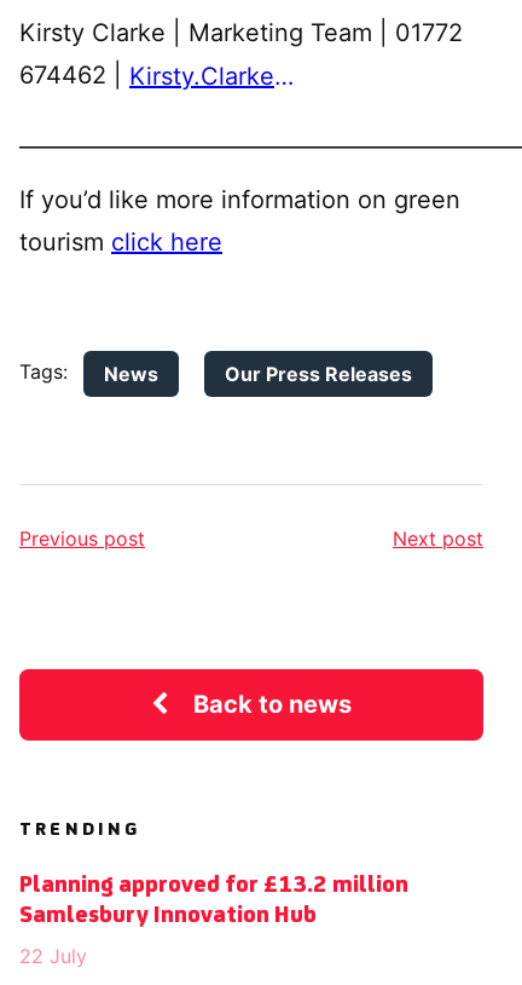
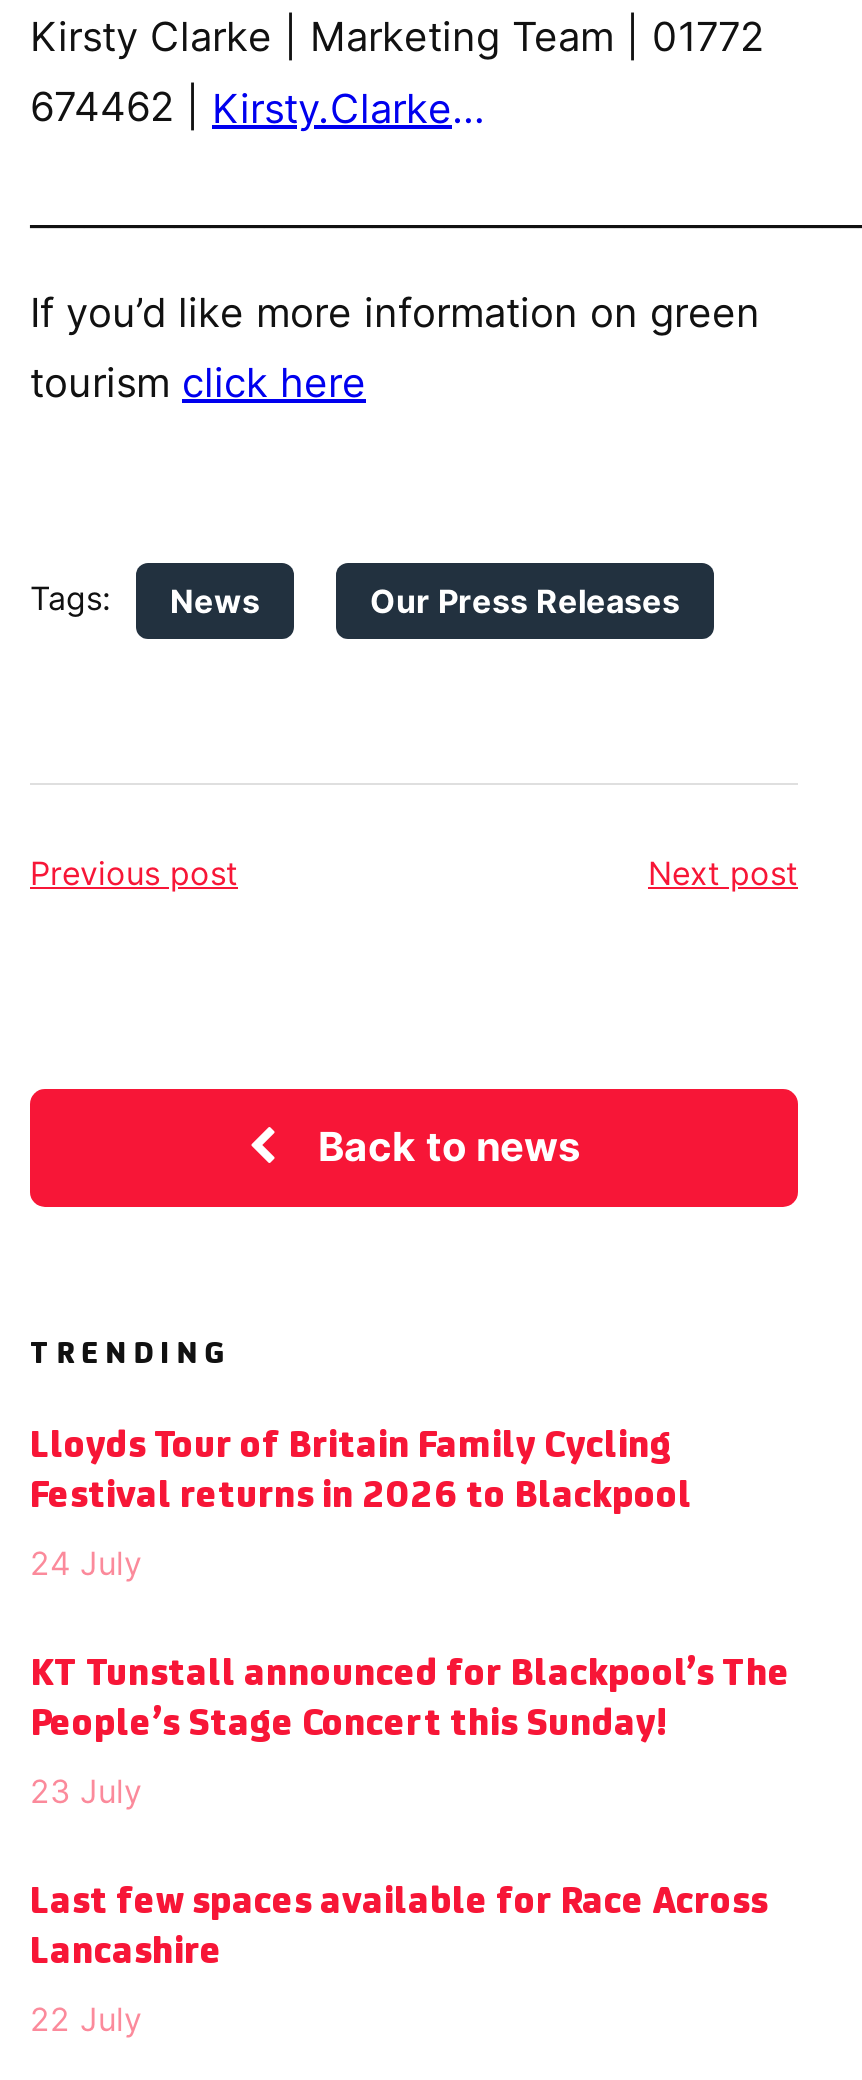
- Planning approved for £13.2 million
- Samlesbury Innovation Hub
+ Lloyds Tour of Britain Family Cycling
+ Festival returns in 2026 to Blackpool
+ 24 July
+ KT Tunstall announced for Blackpool’s The
+ People’s Stage Concert this Sunday!
+ 23 July
+ Last few spaces available for Race Across
+ Lancashire
